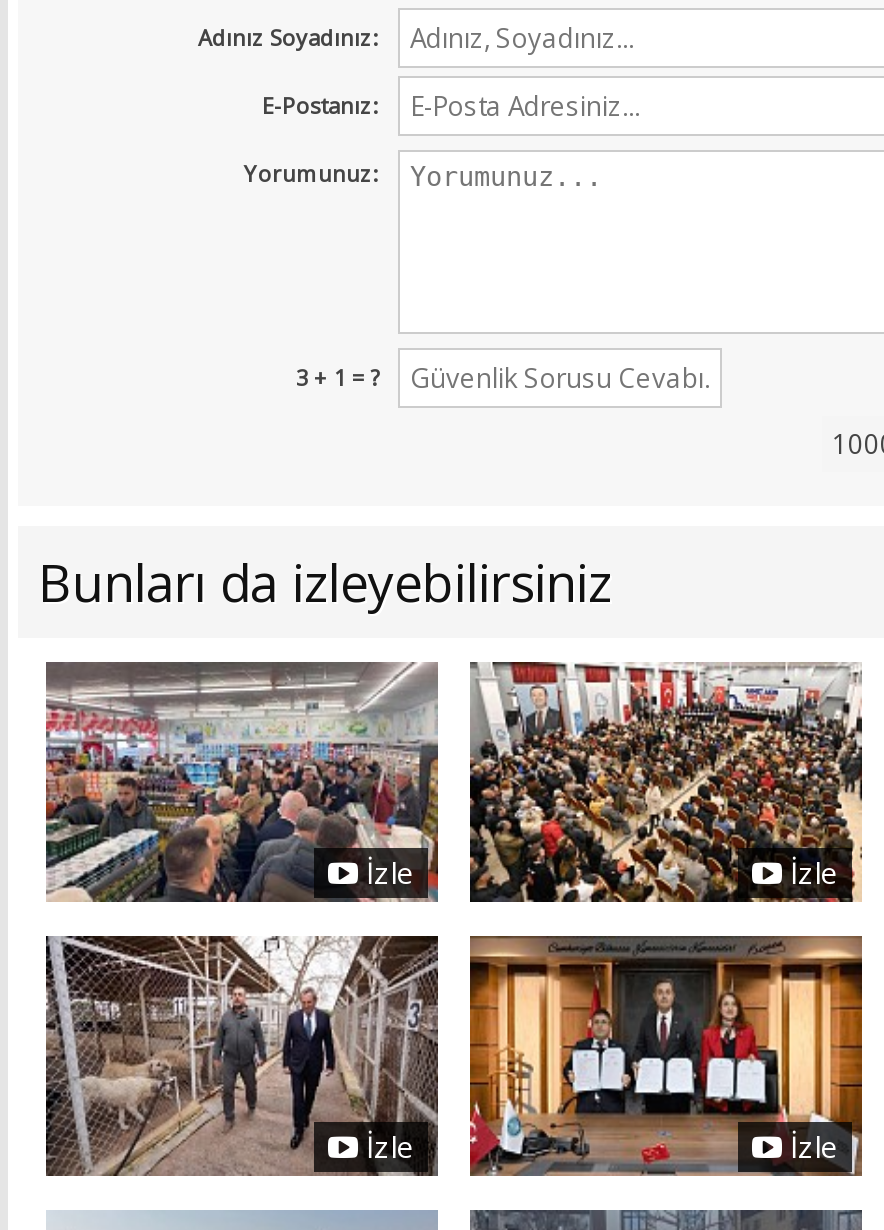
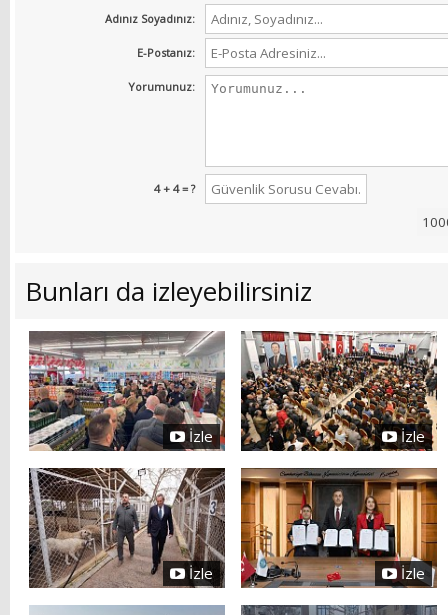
- 3 + 1 = ?
+ 4 + 4 = ?
